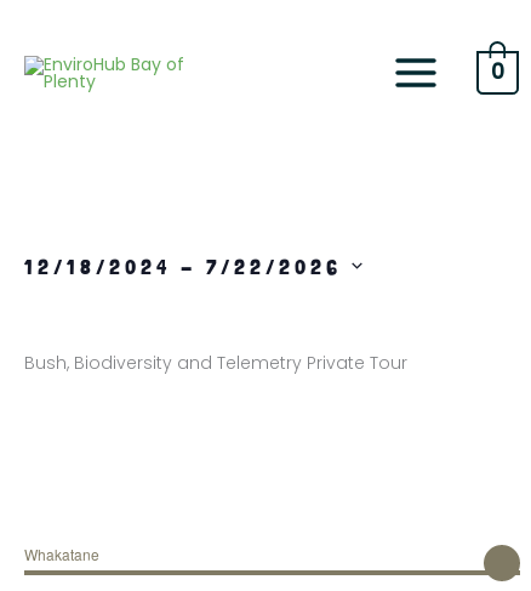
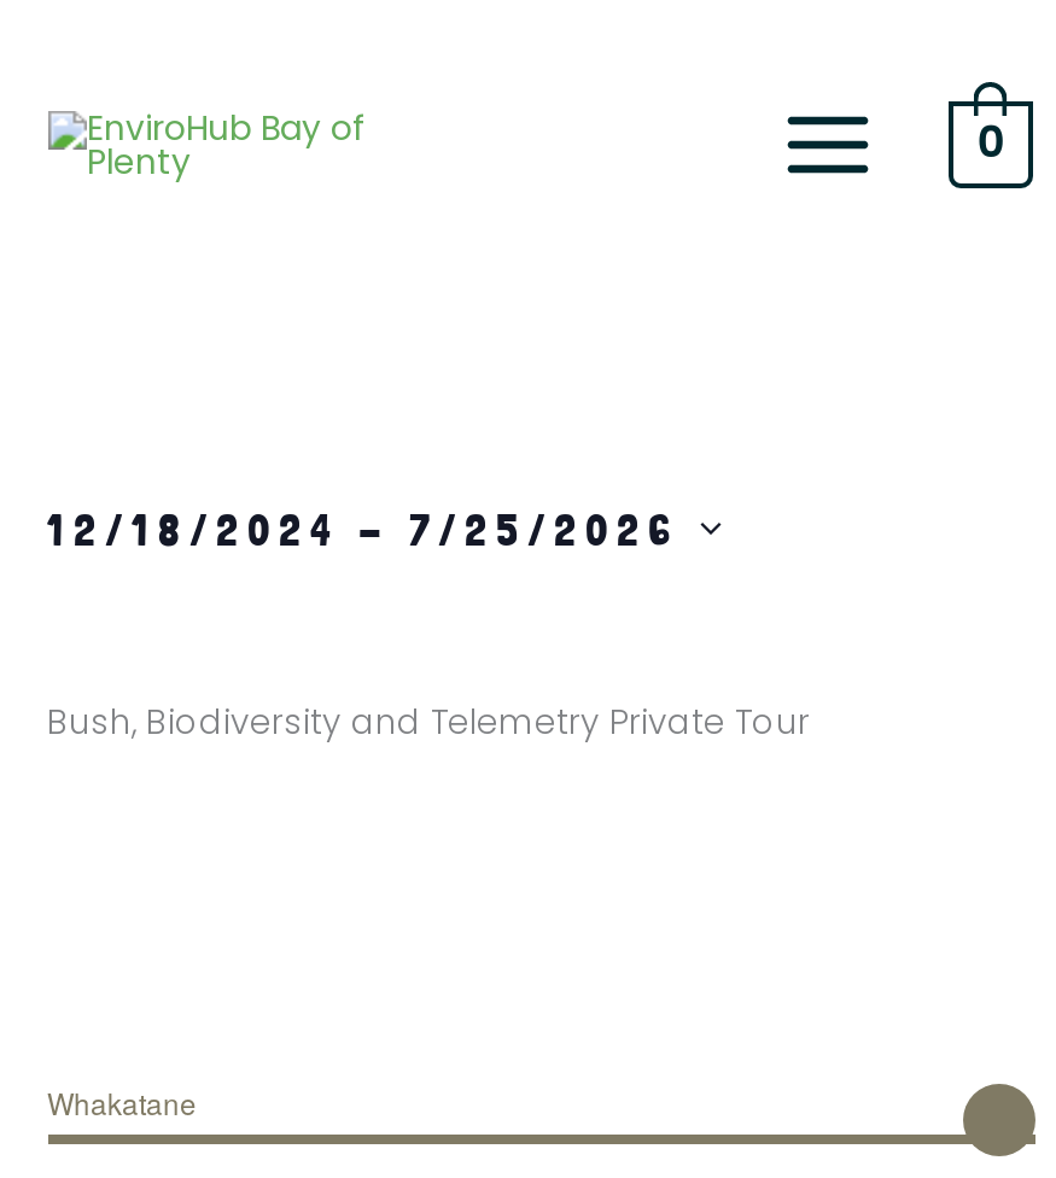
- 12/18/2024 - 7/22/2026
+ 12/18/2024 - 7/25/2026
